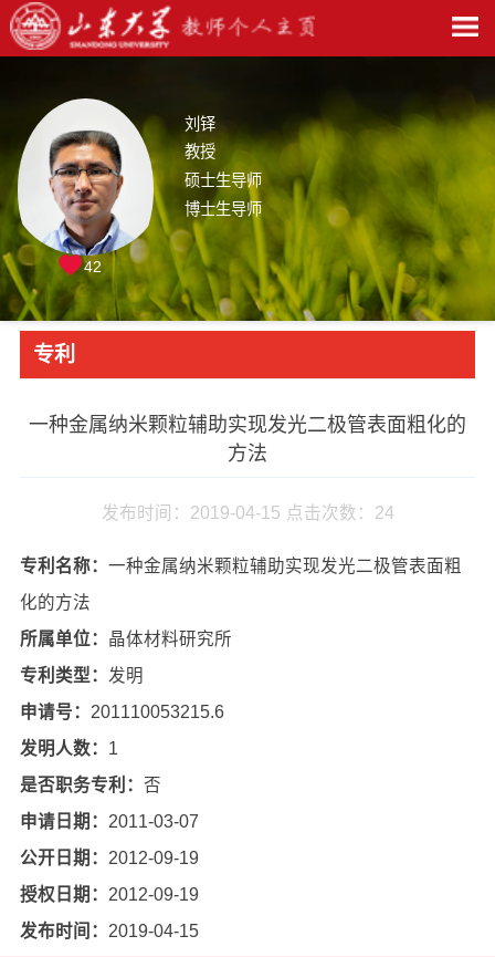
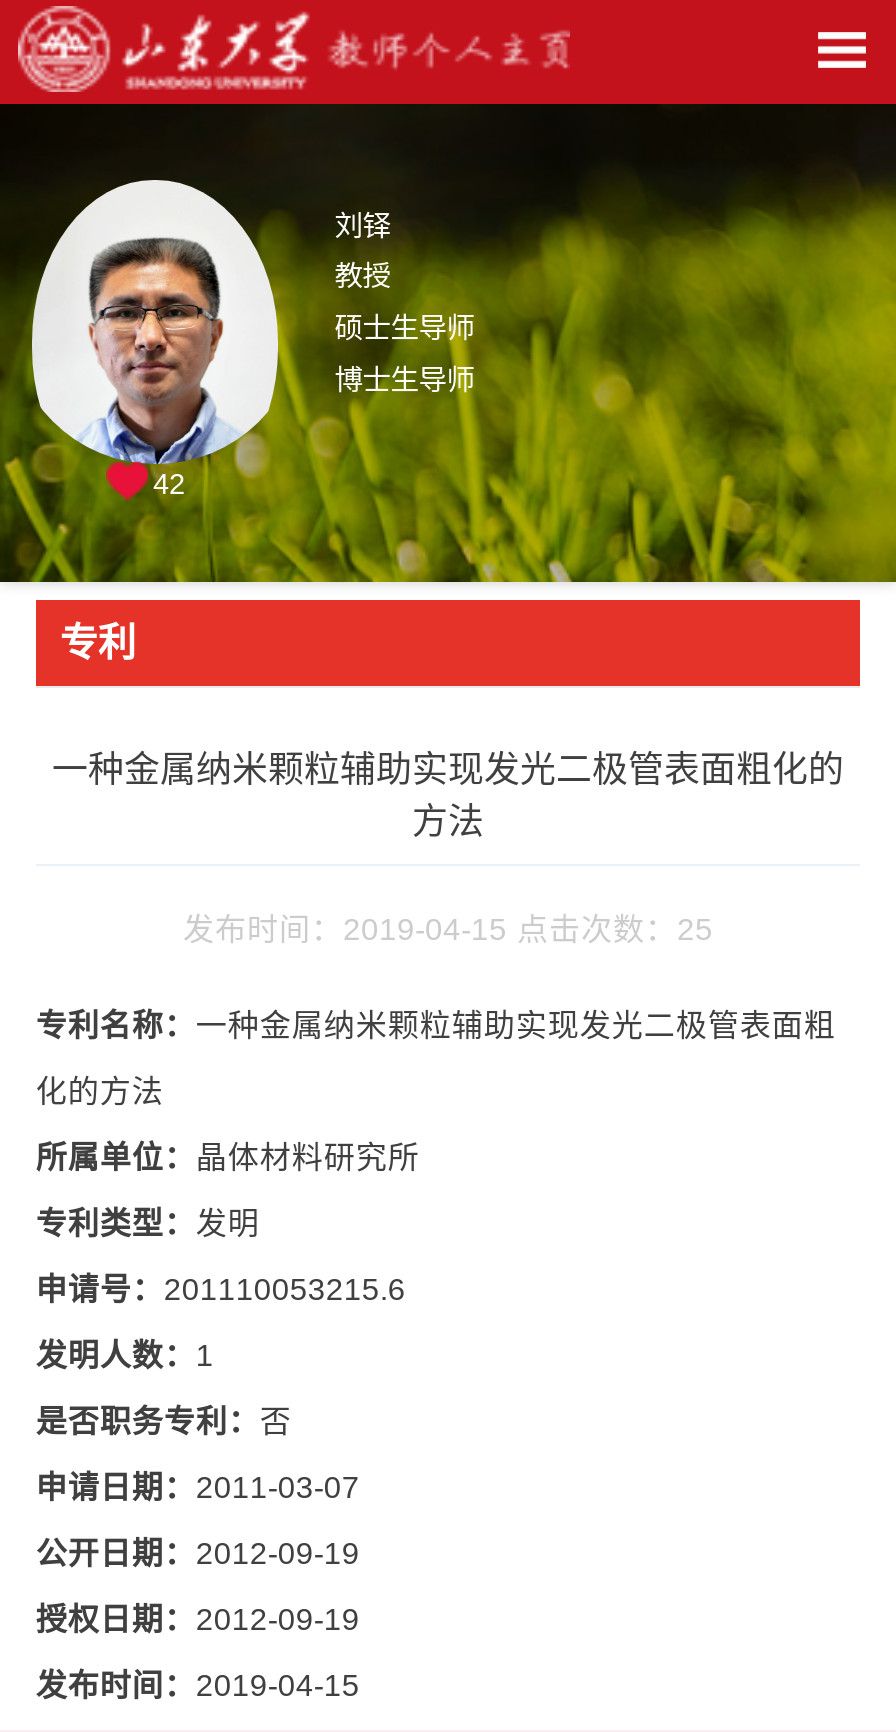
- 发布时间：2019-04-15 点击次数：24
+ 发布时间：2019-04-15 点击次数：25
